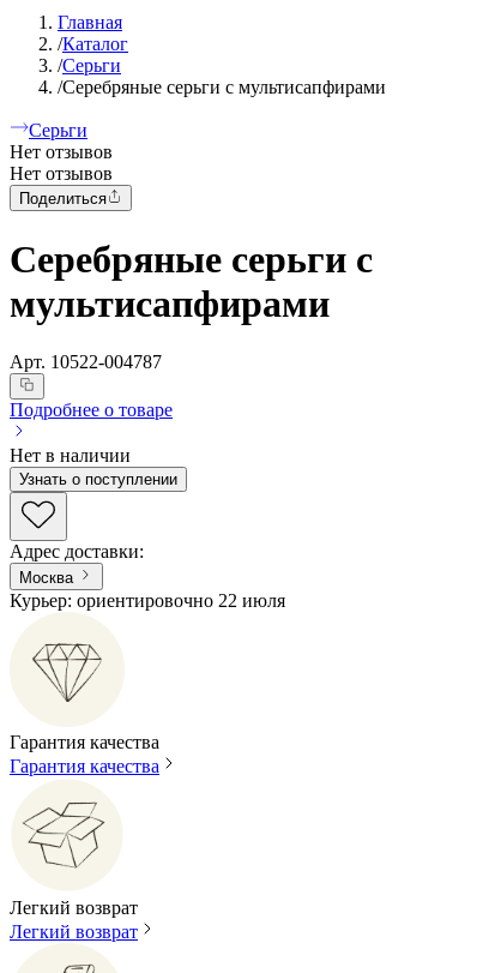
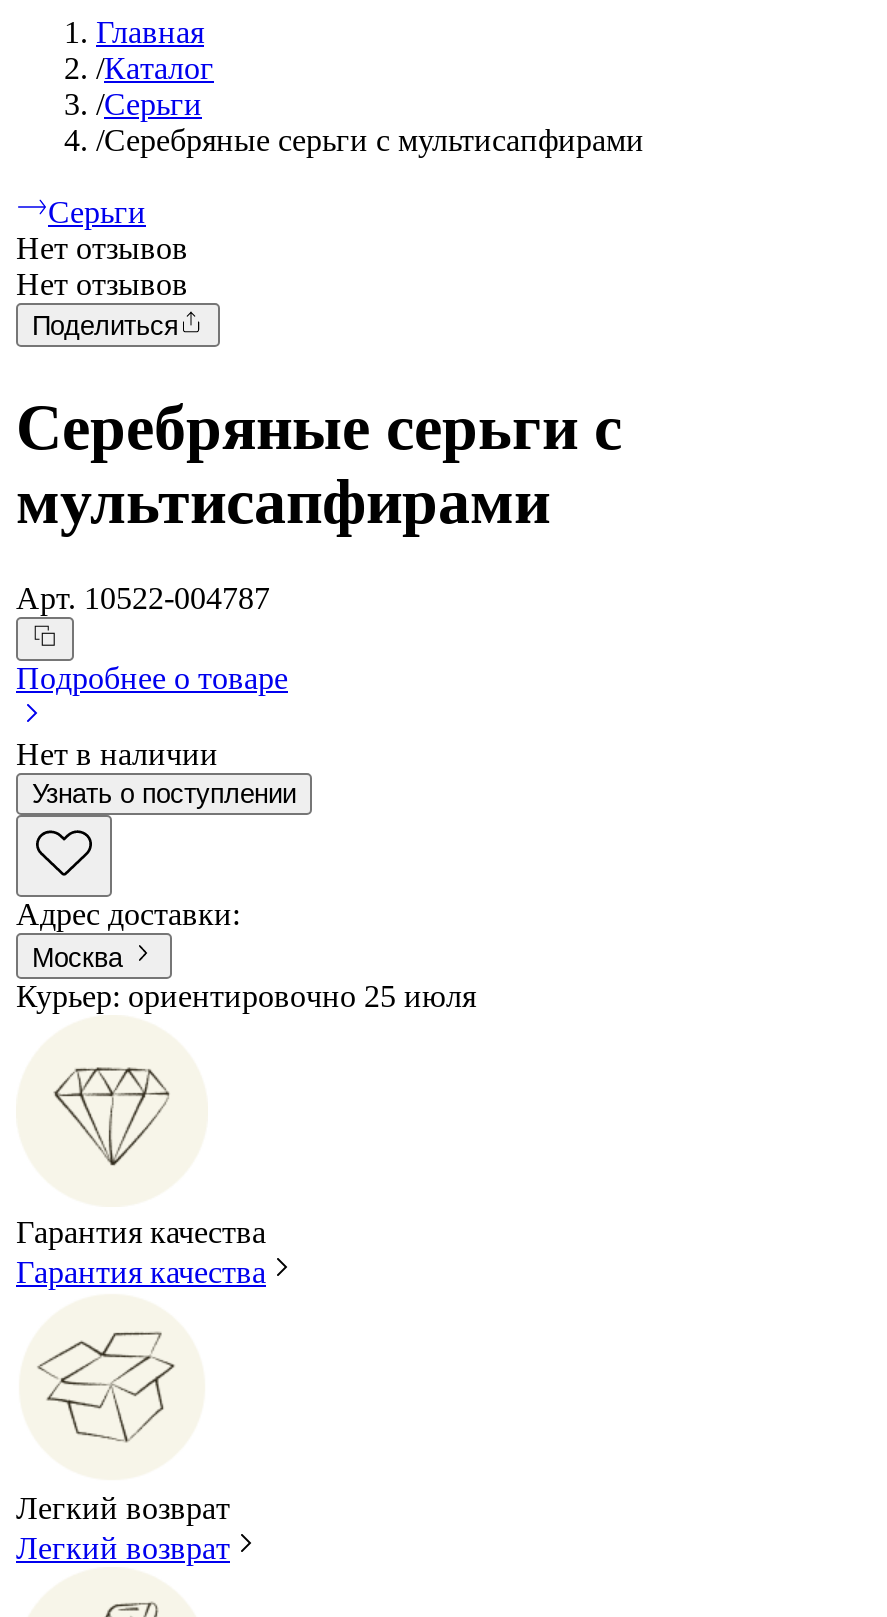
- Курьер: ориентировочно 22 июля
+ Курьер: ориентировочно 25 июля
